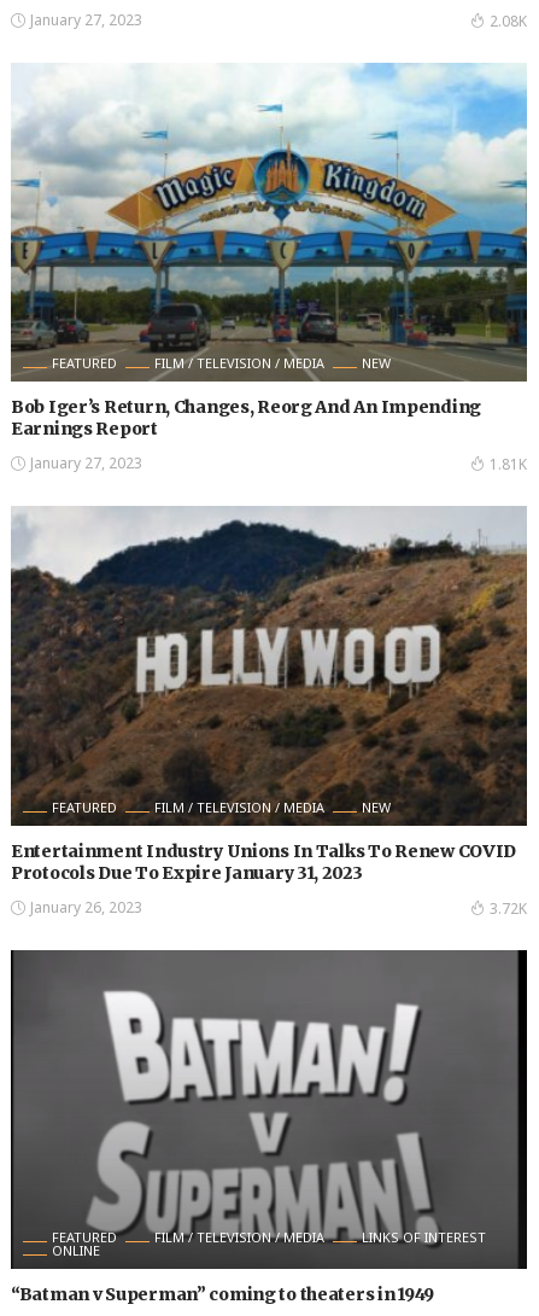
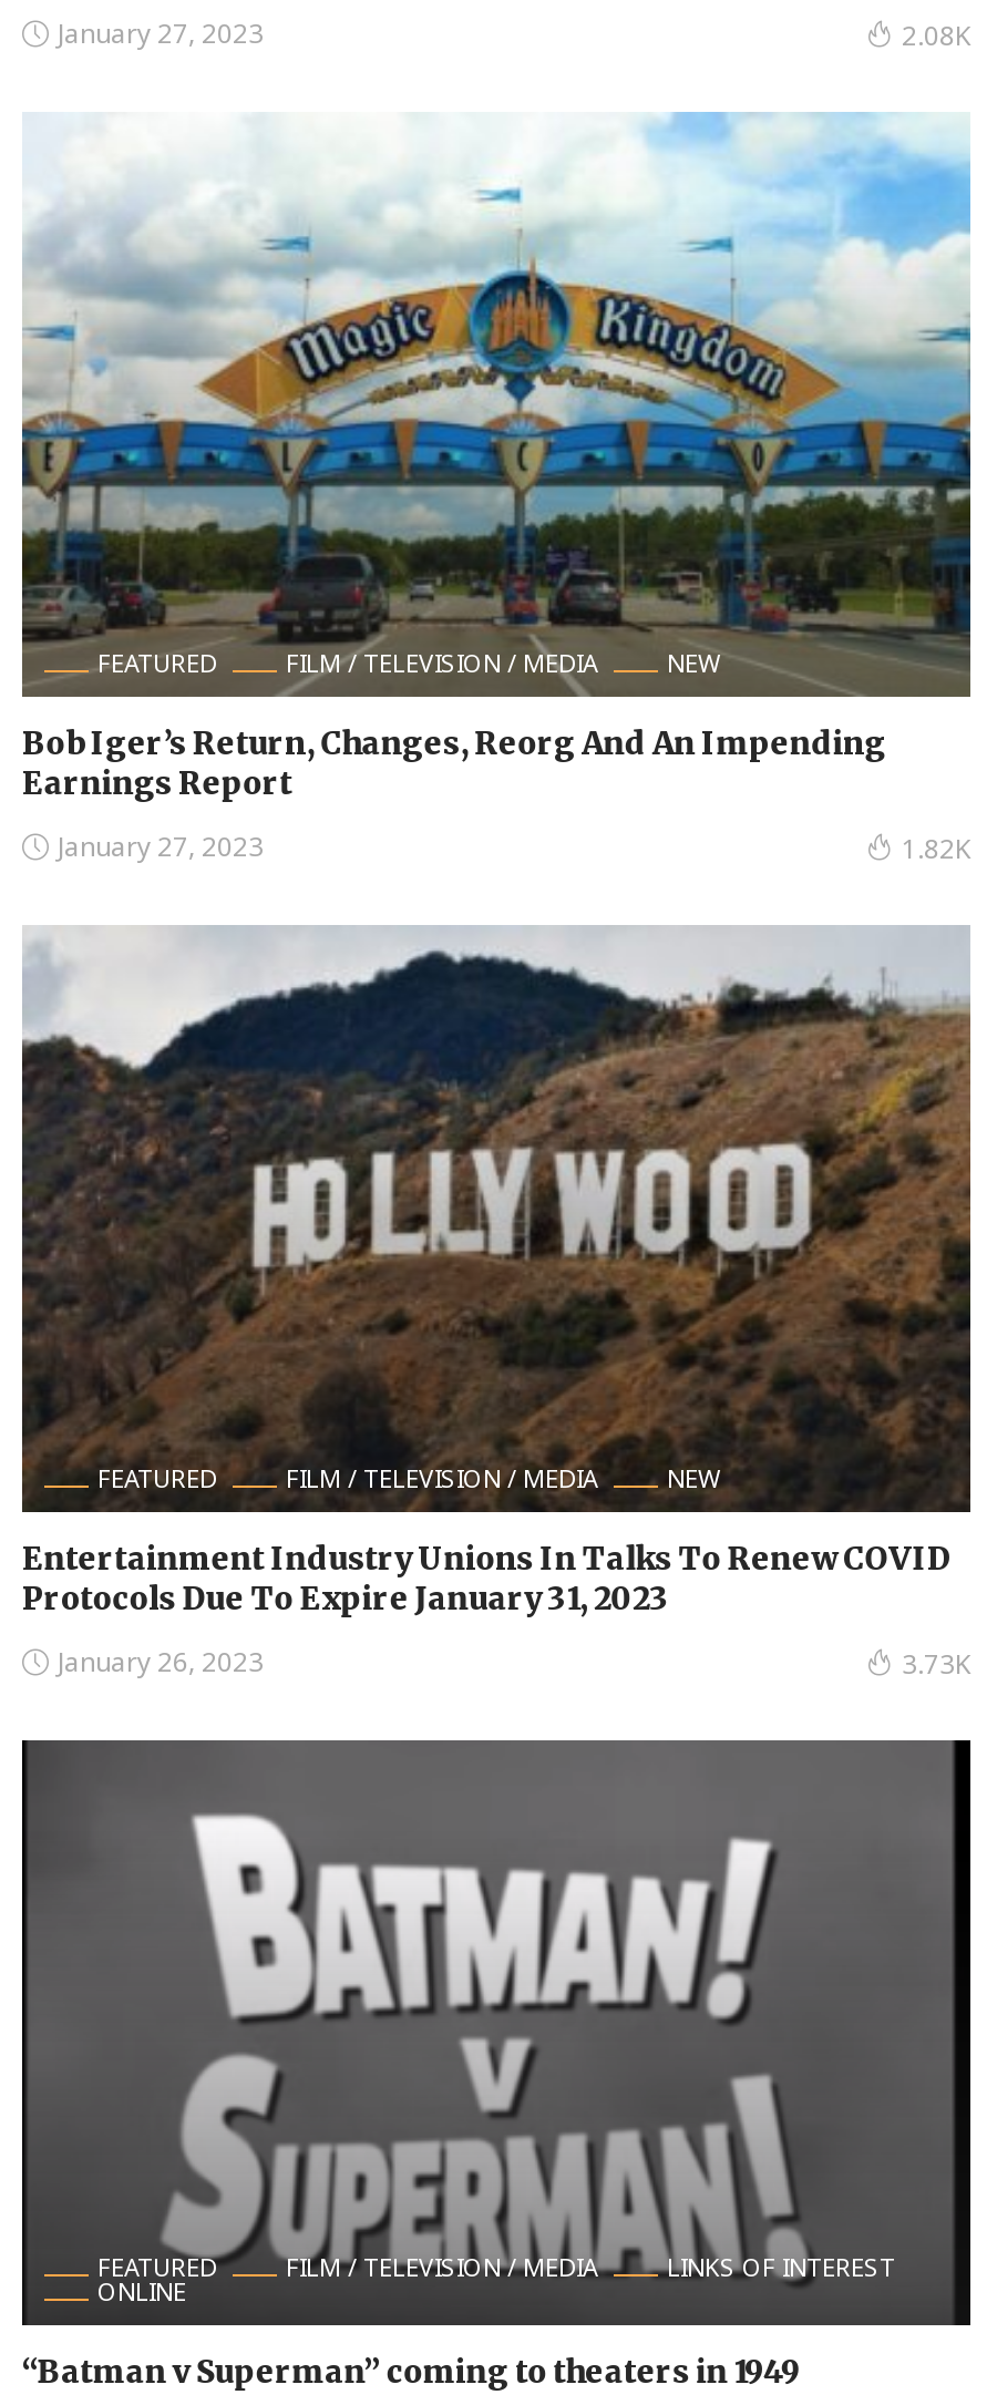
- 1.81K
+ 1.82K

- 3.72K
+ 3.73K
